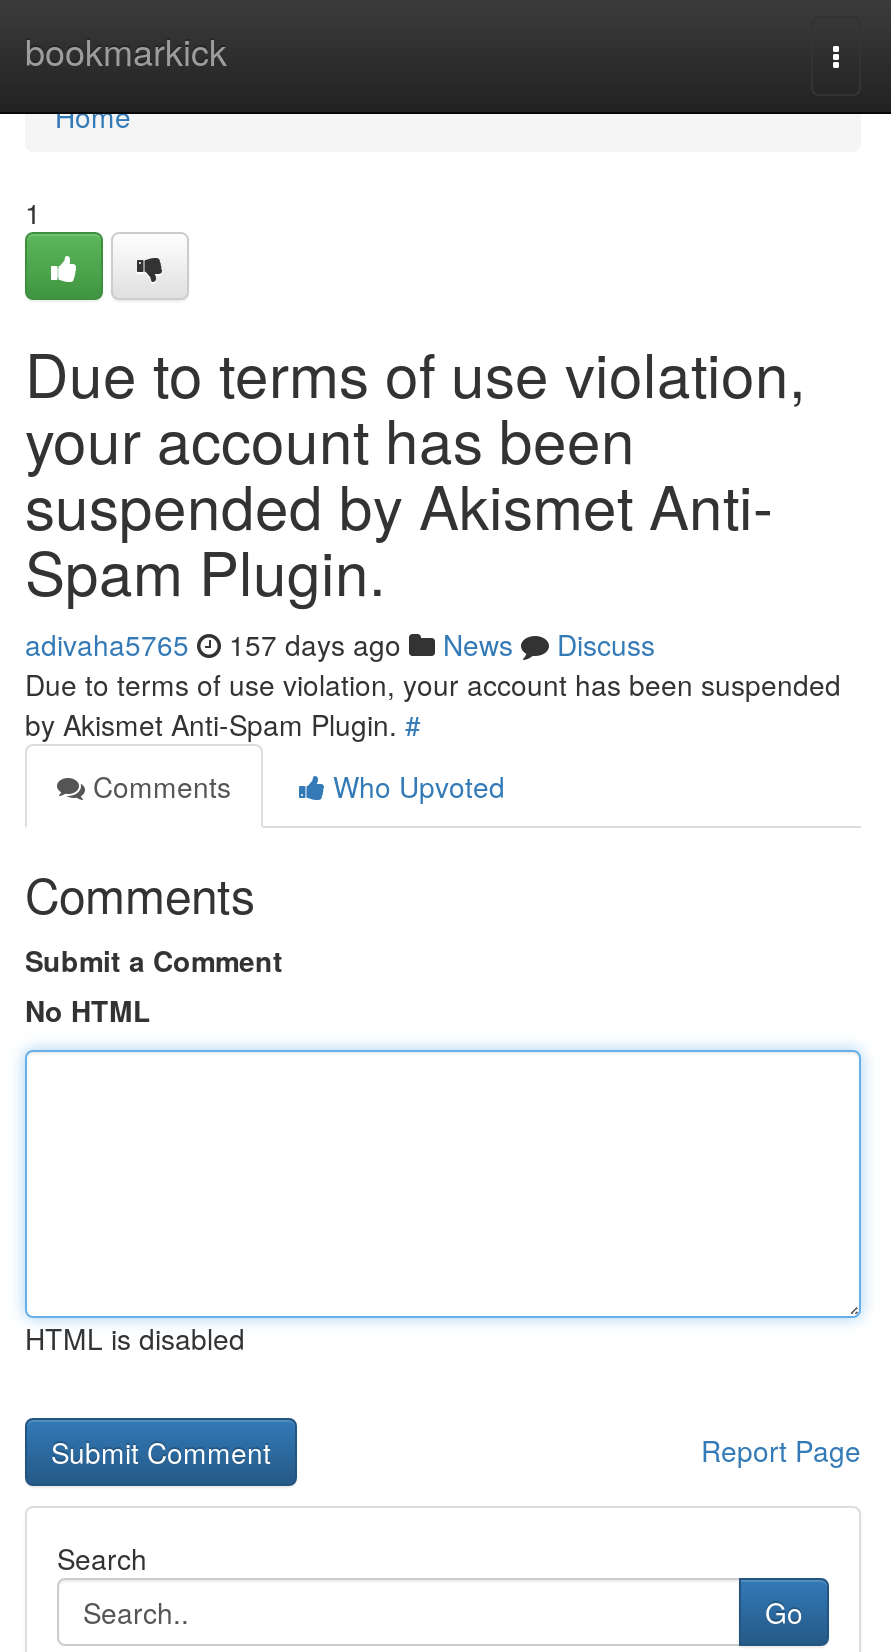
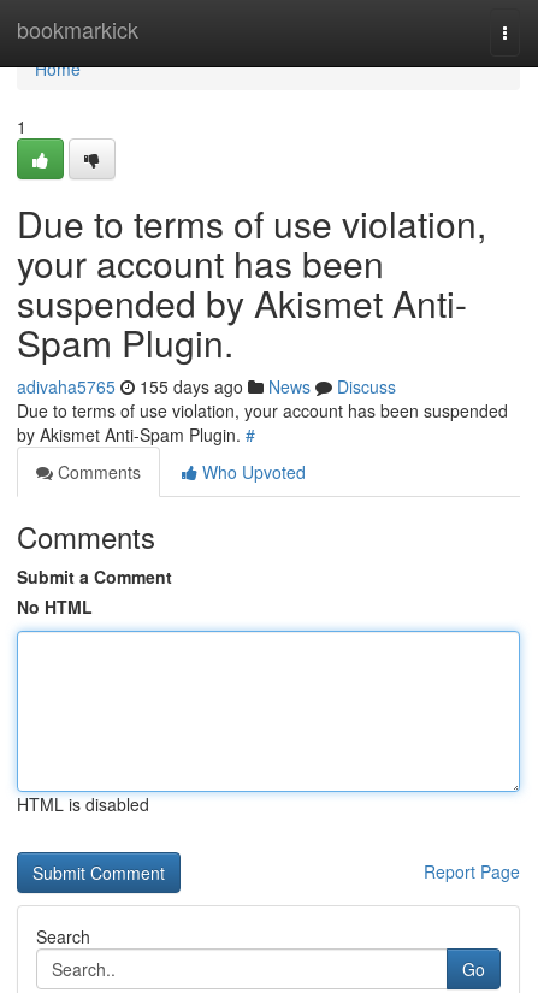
- adivaha5765 157 days ago News Discuss
+ adivaha5765 155 days ago News Discuss
